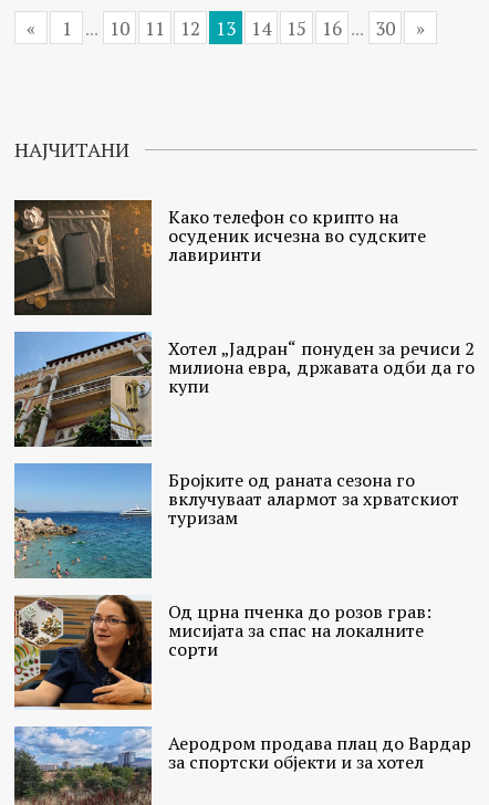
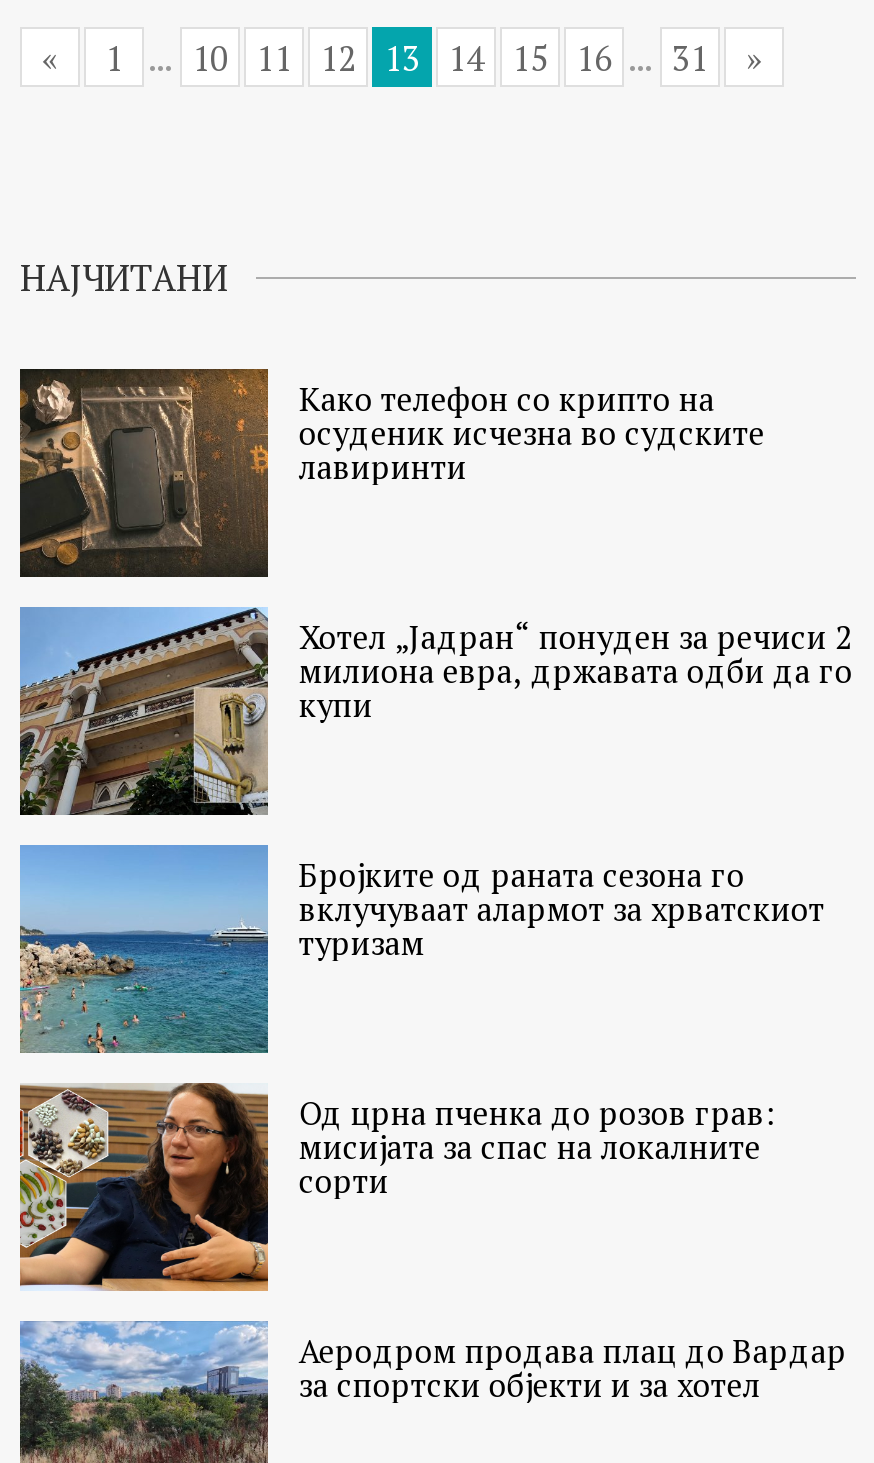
- 16 ... 30
+ 16 ... 31
